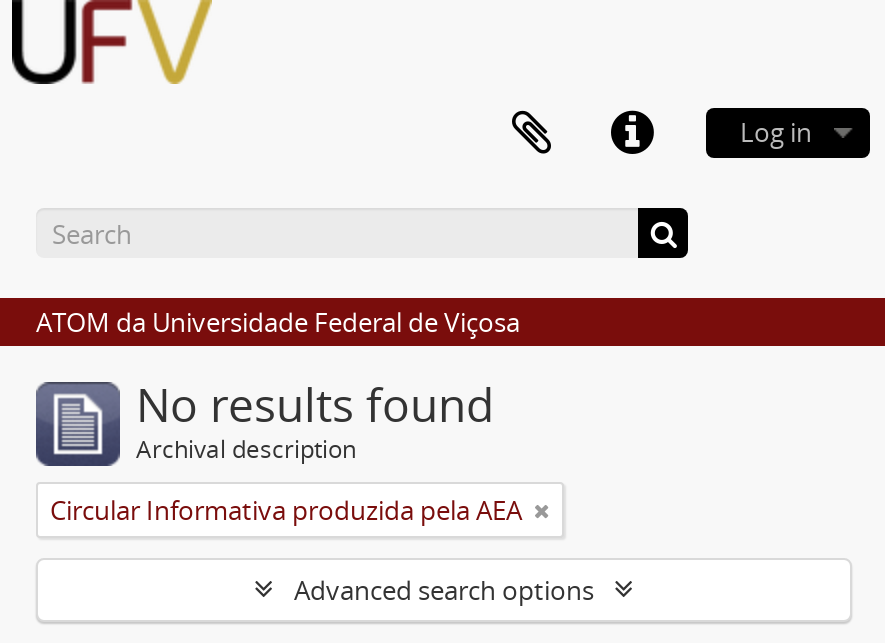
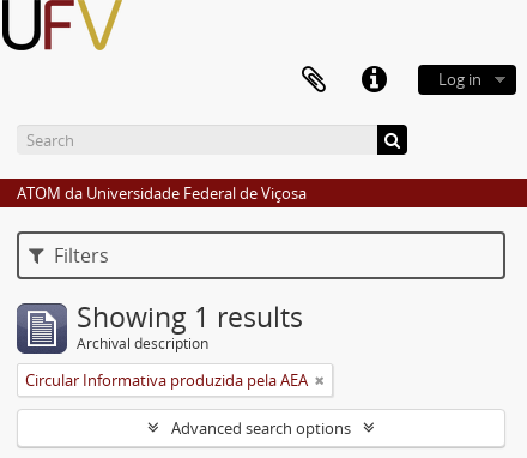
- No results found
+ Filters
+ Showing 1 results
